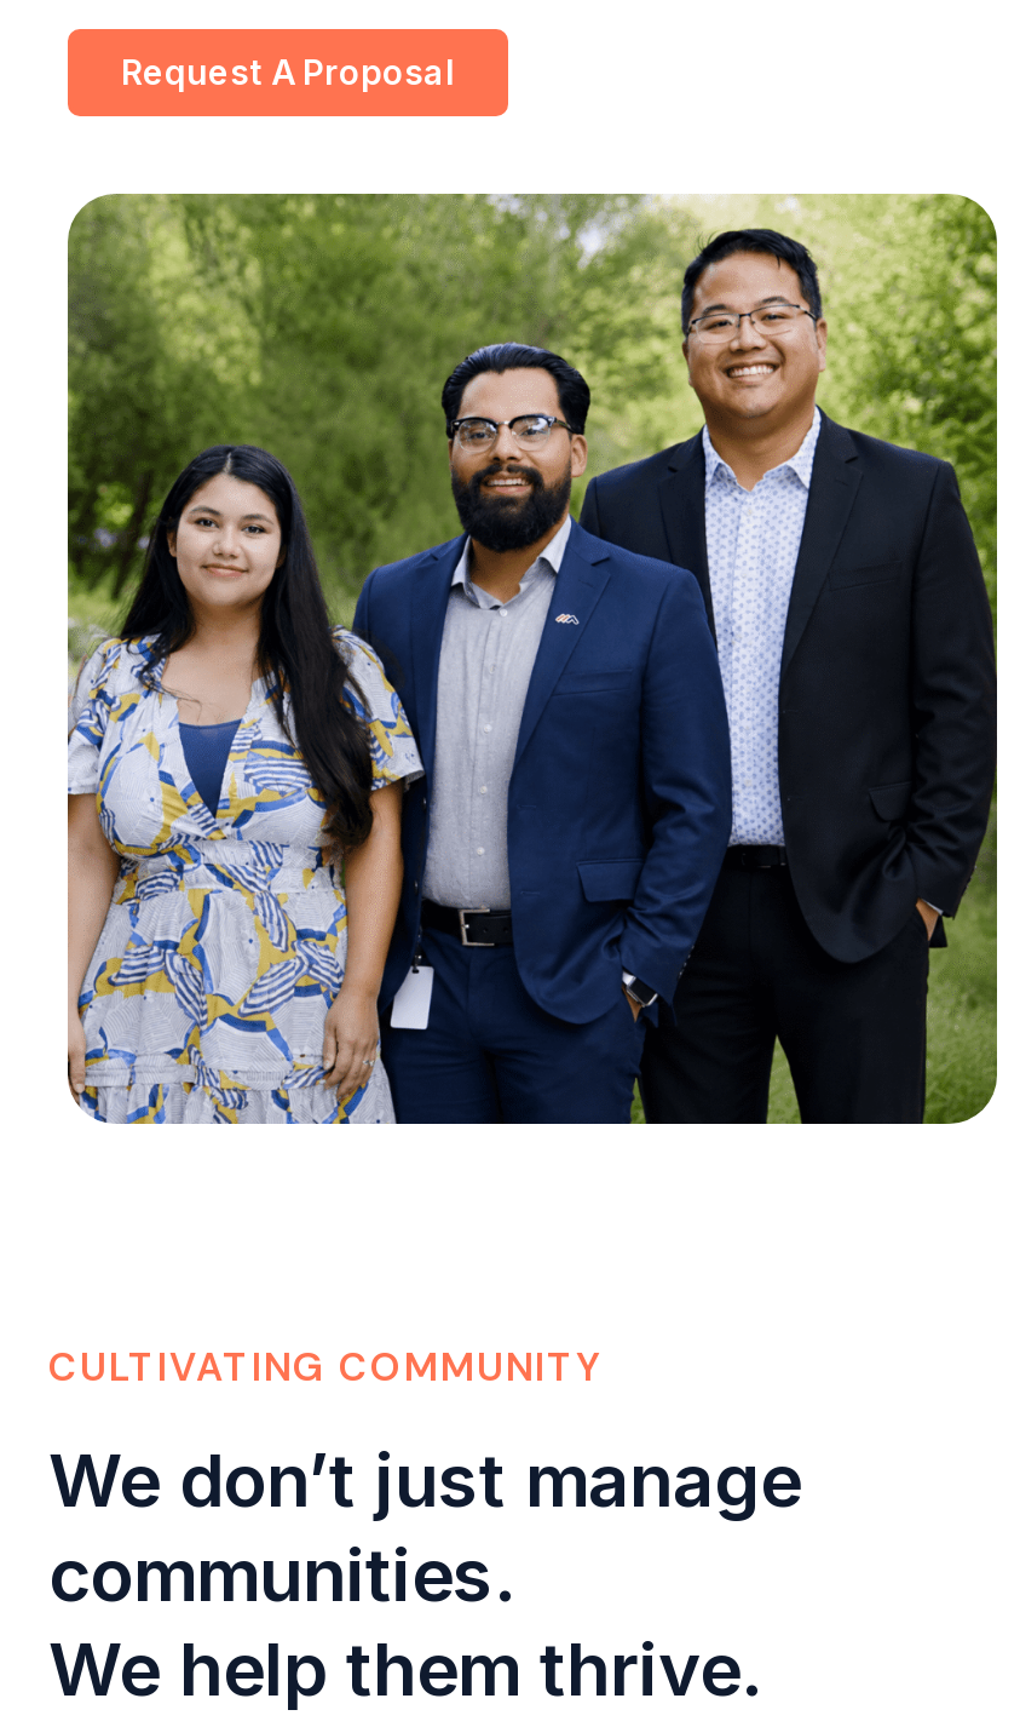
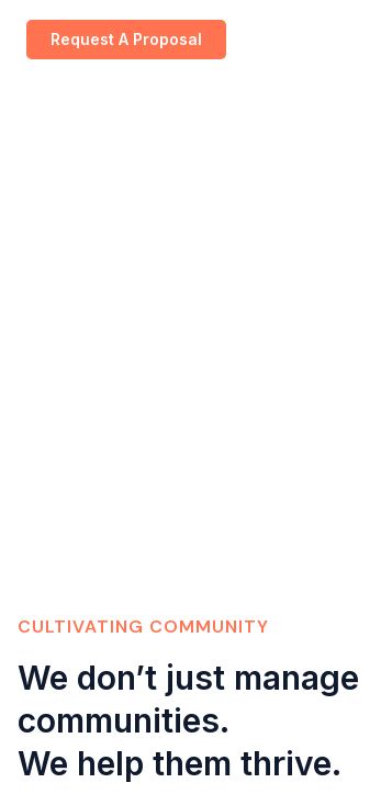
- [image]
